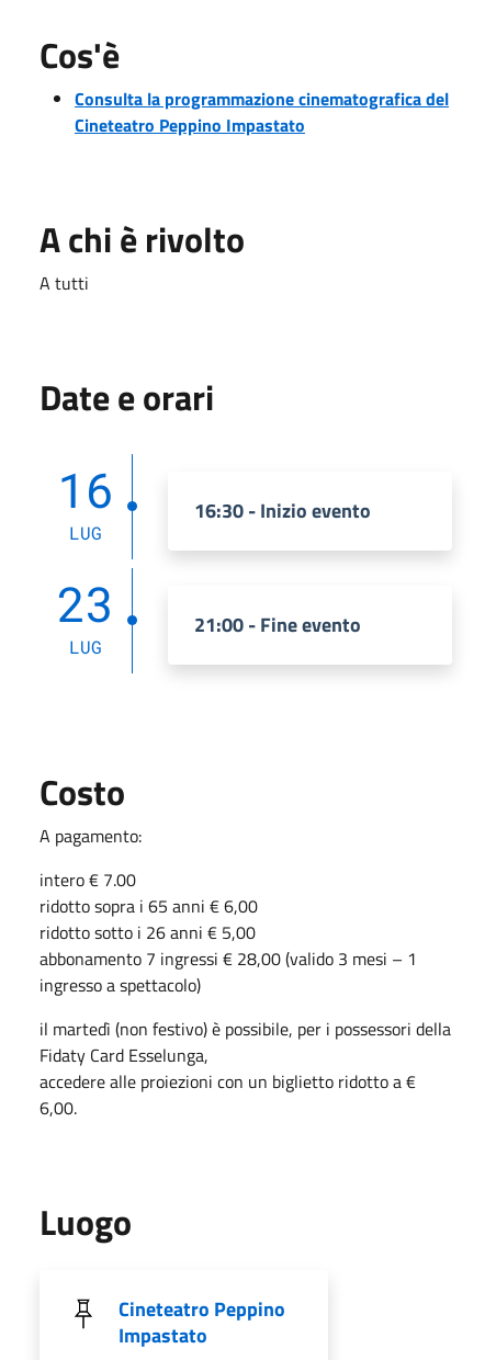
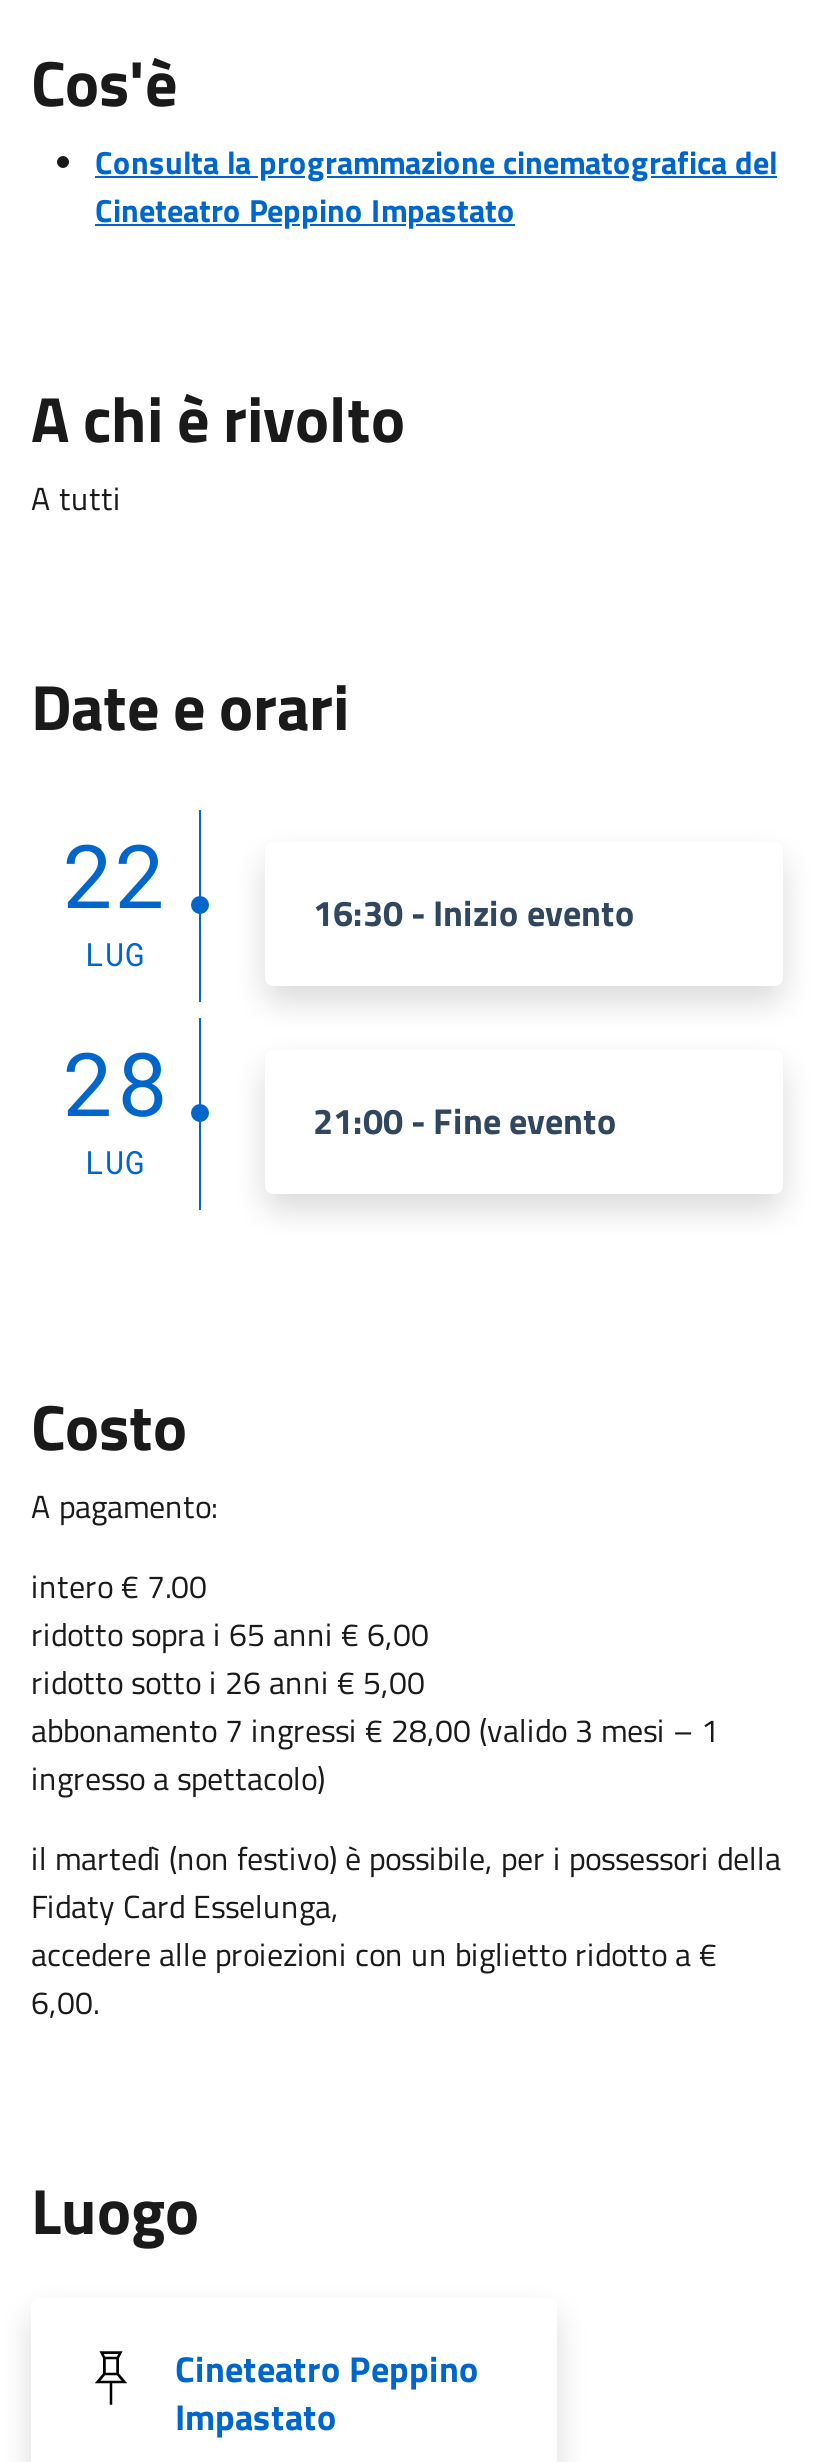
- 16
+ 22

- 23
+ 28
